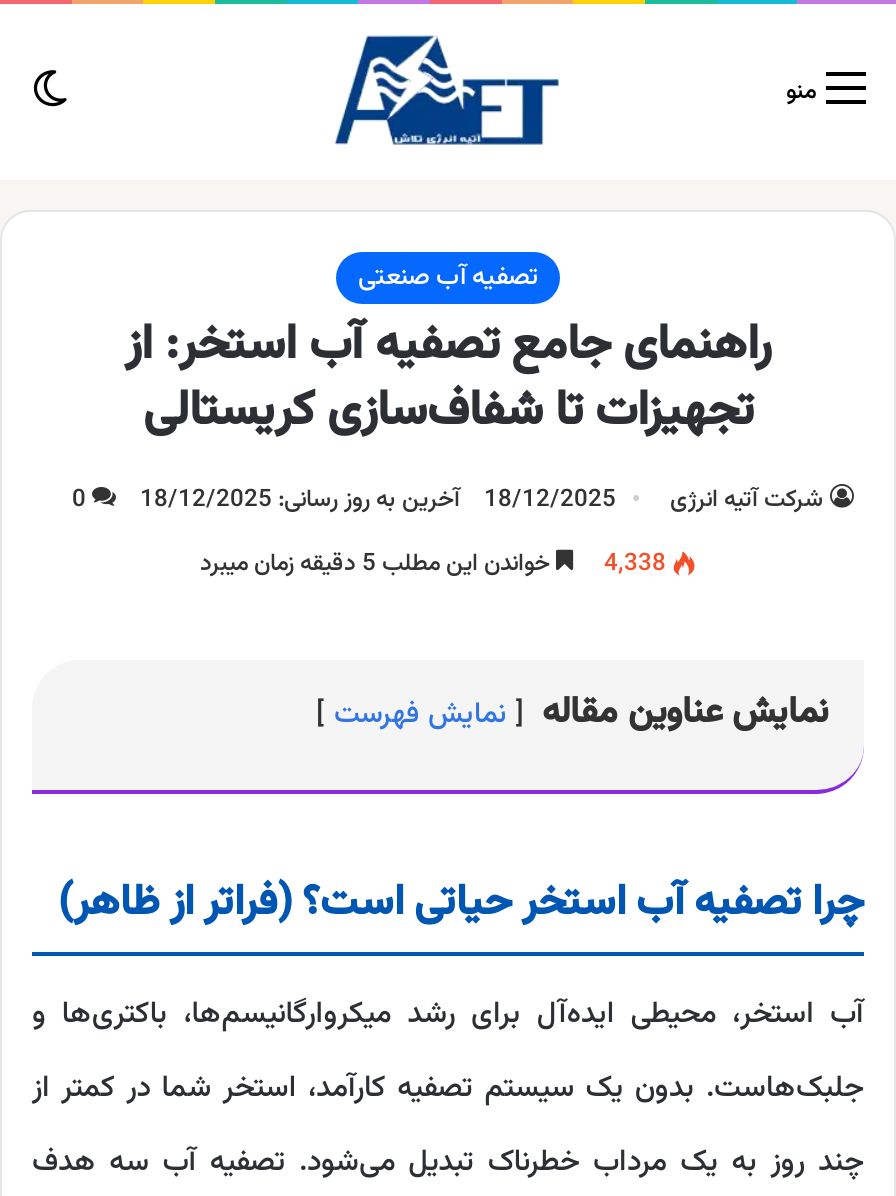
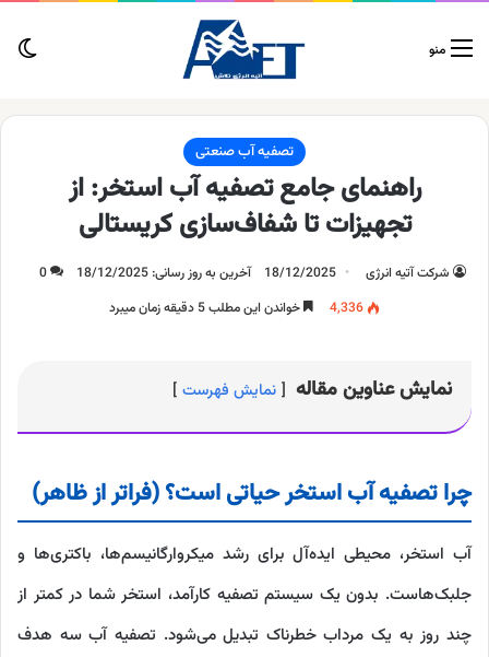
- 4,338
+ 4,336
